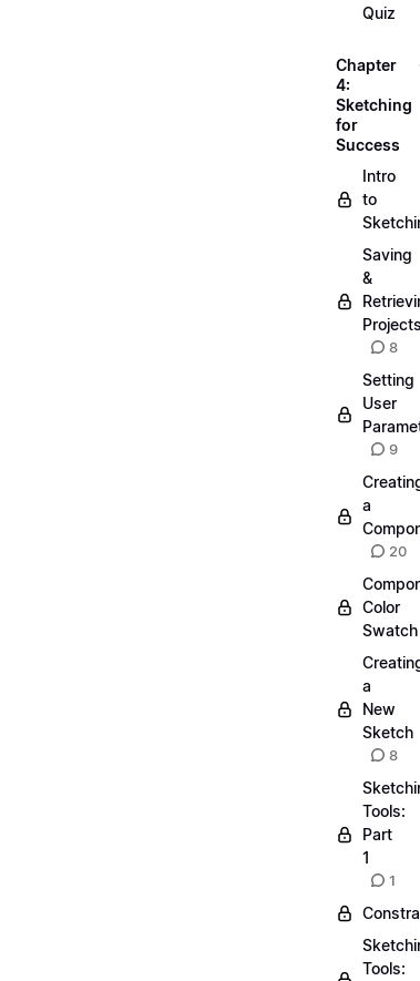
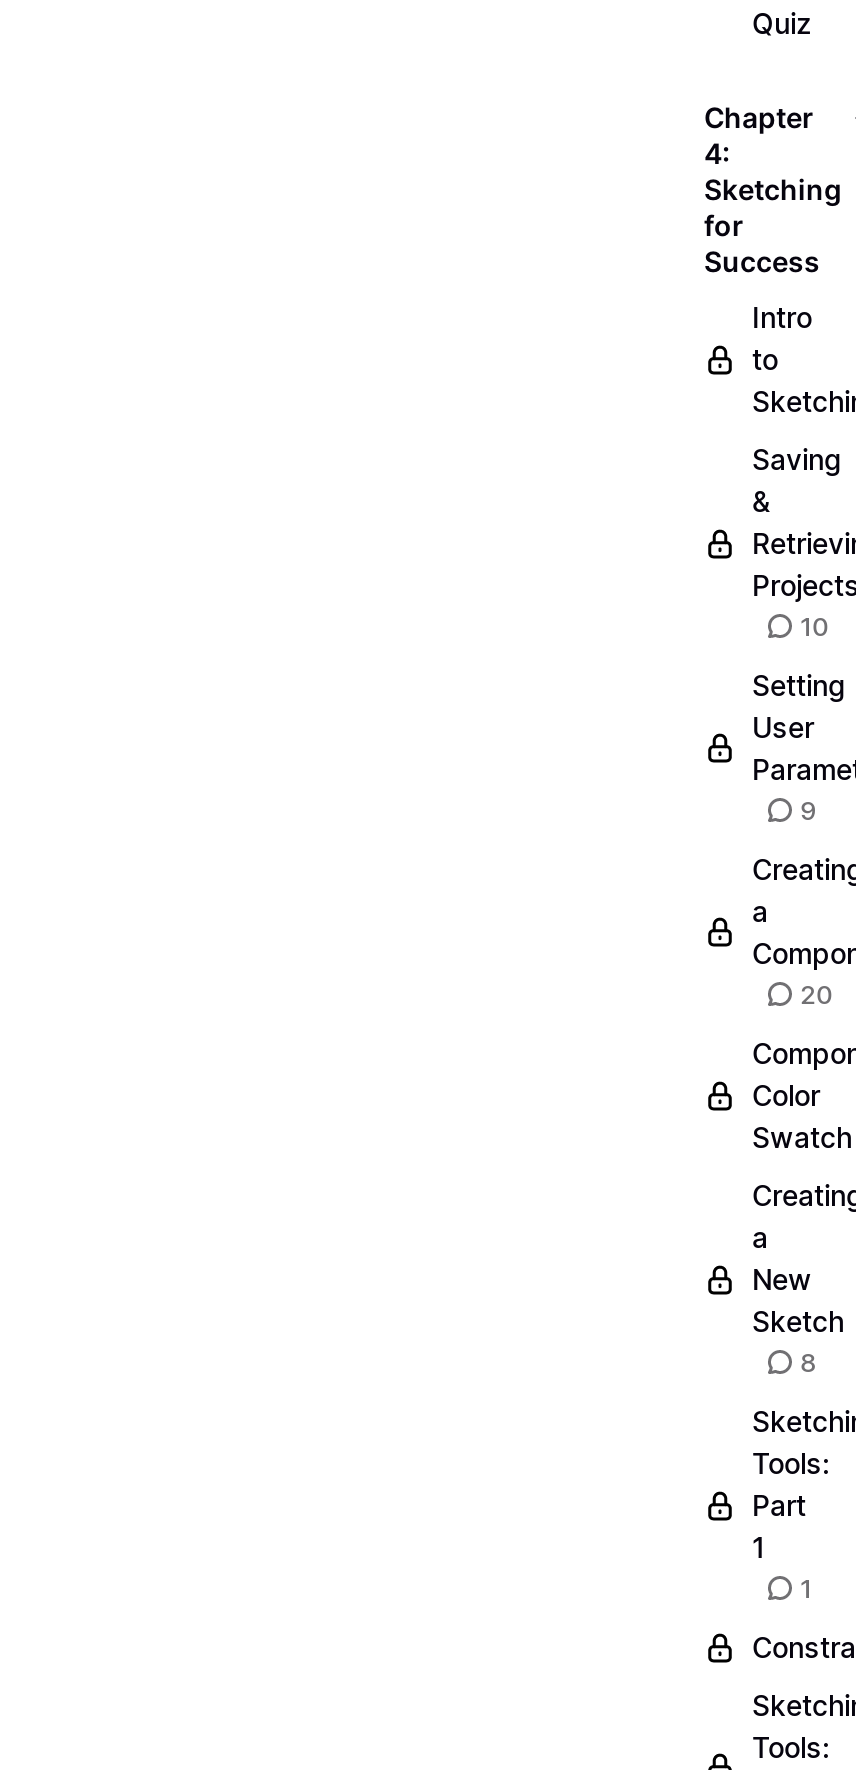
- 8
+ 10
